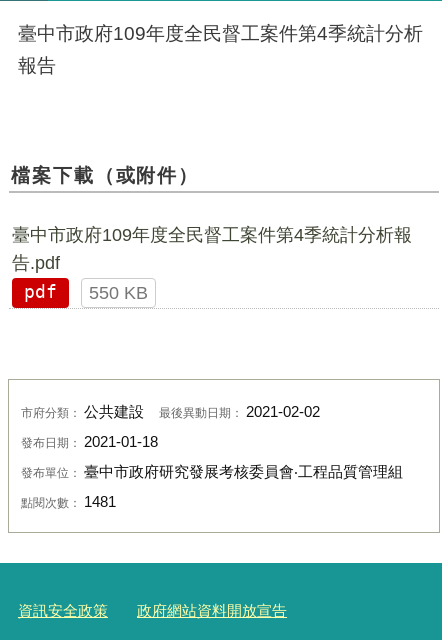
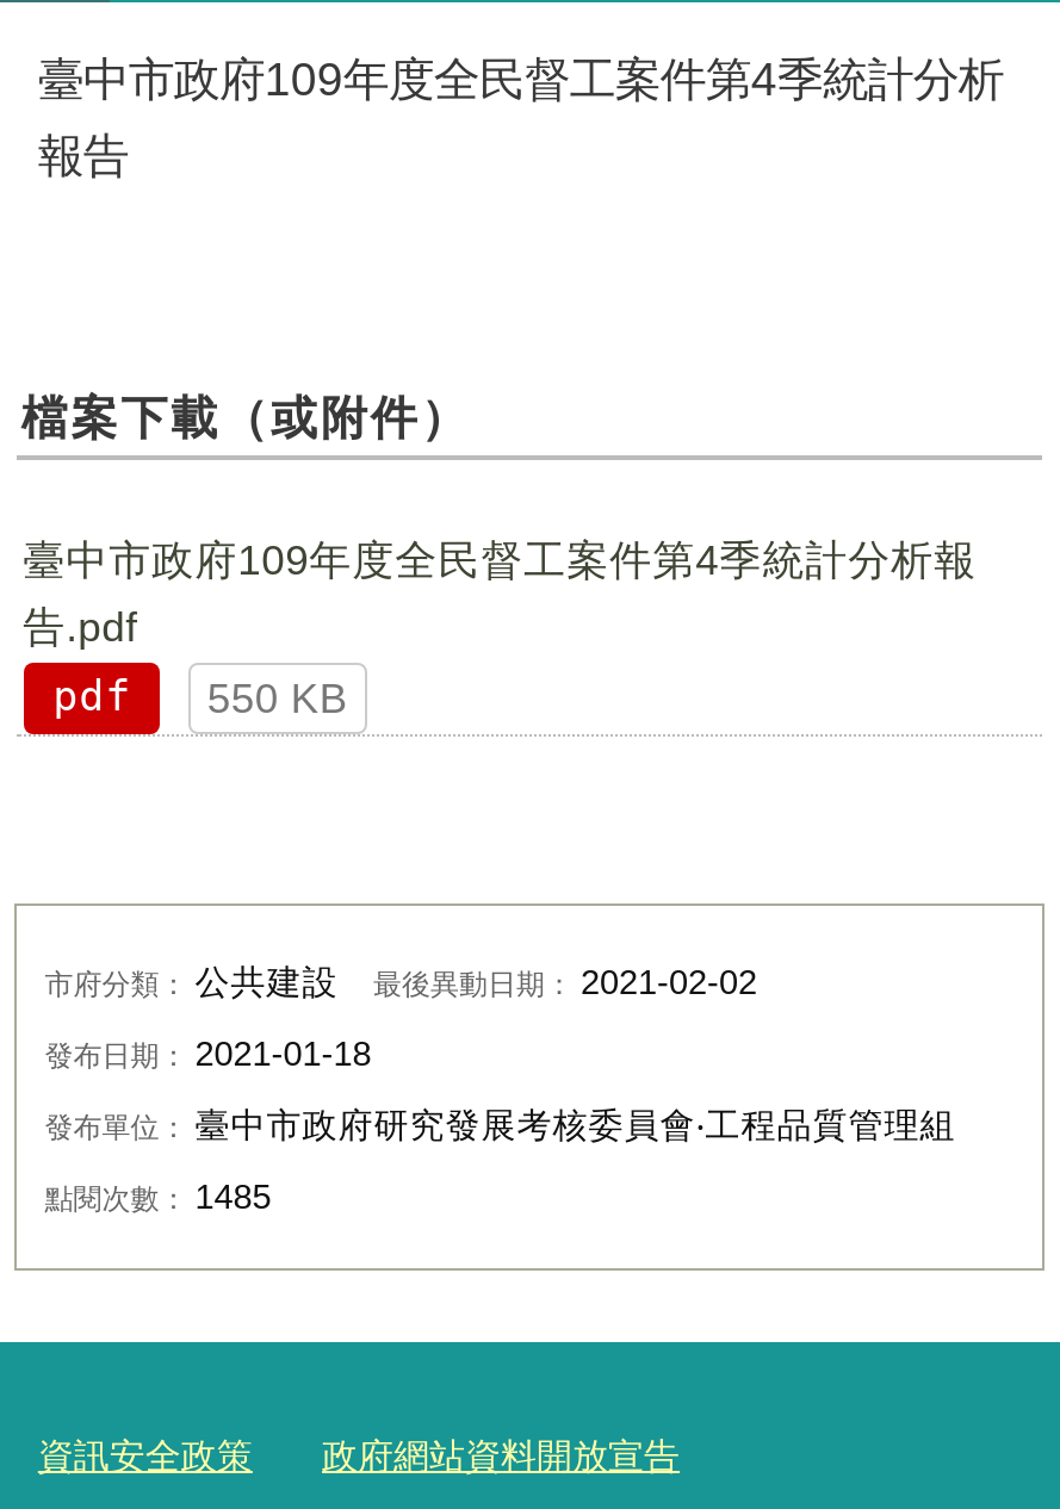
- 點閱次數：1481
+ 點閱次數：1485
